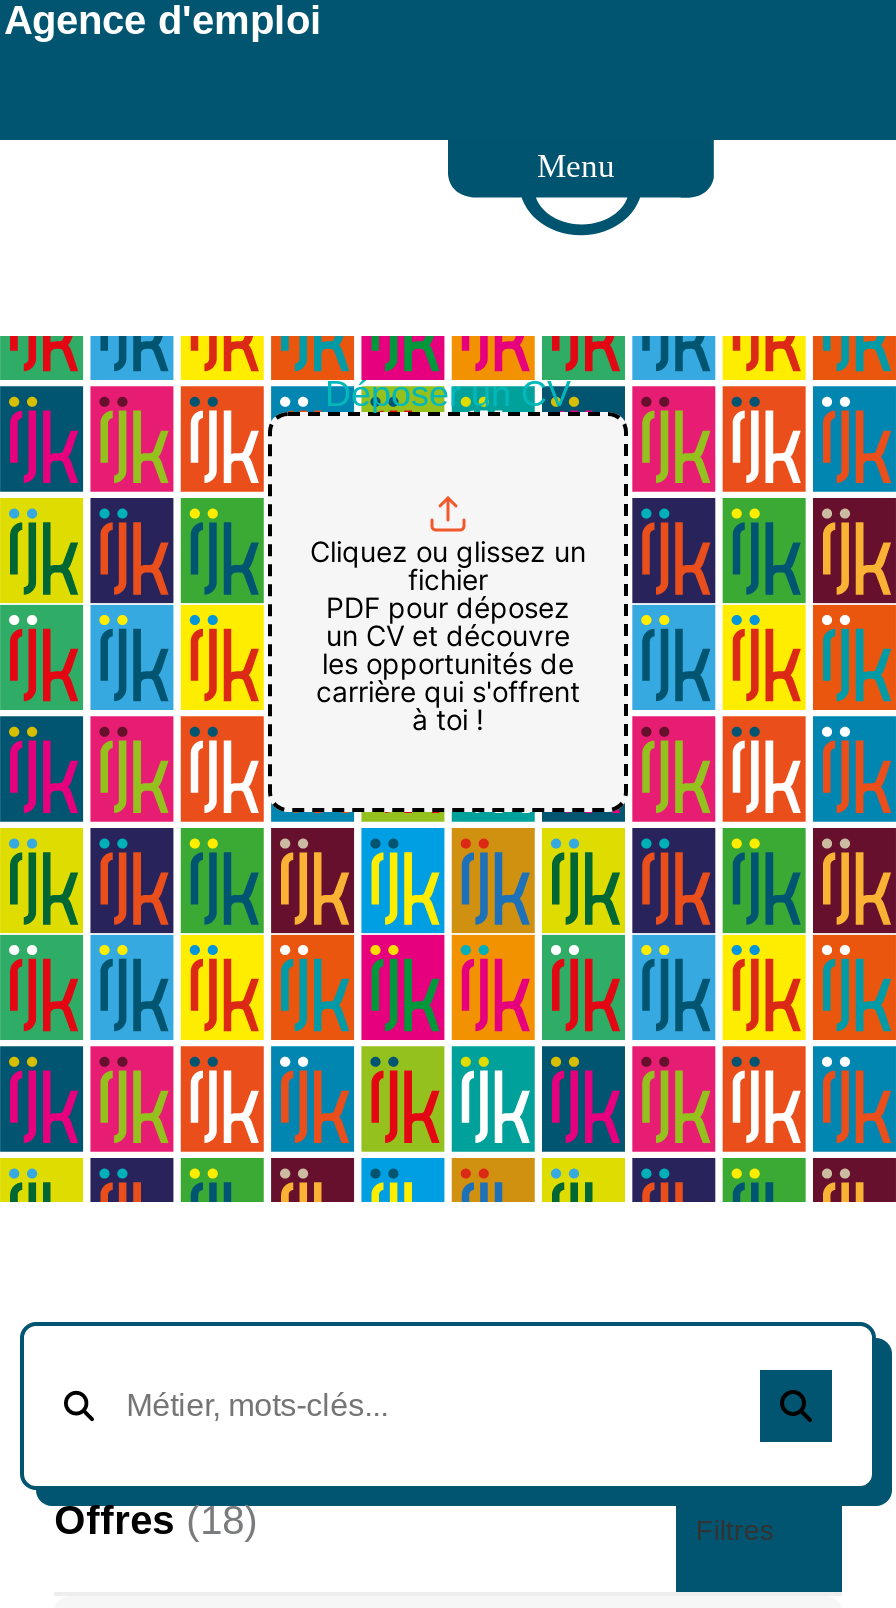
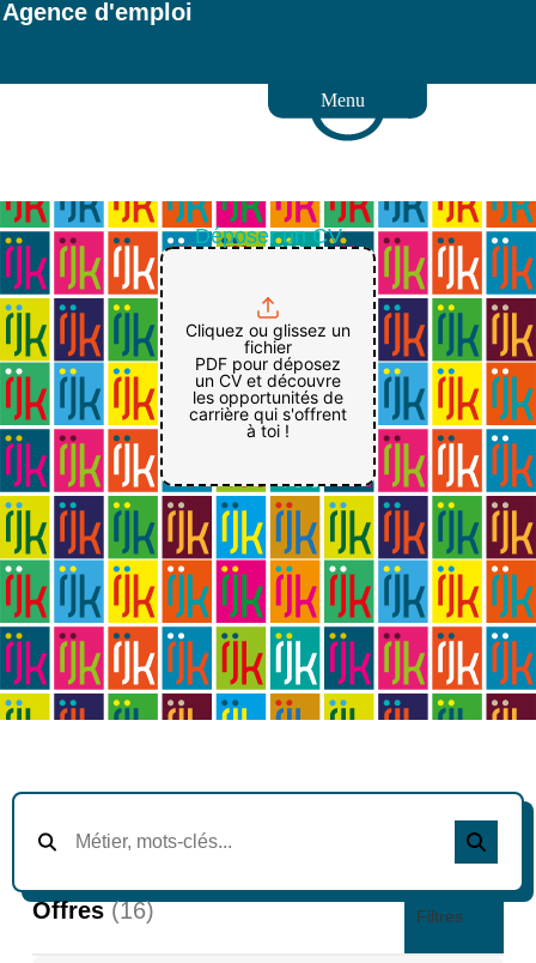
- Offres(18)
+ Offres(16)
